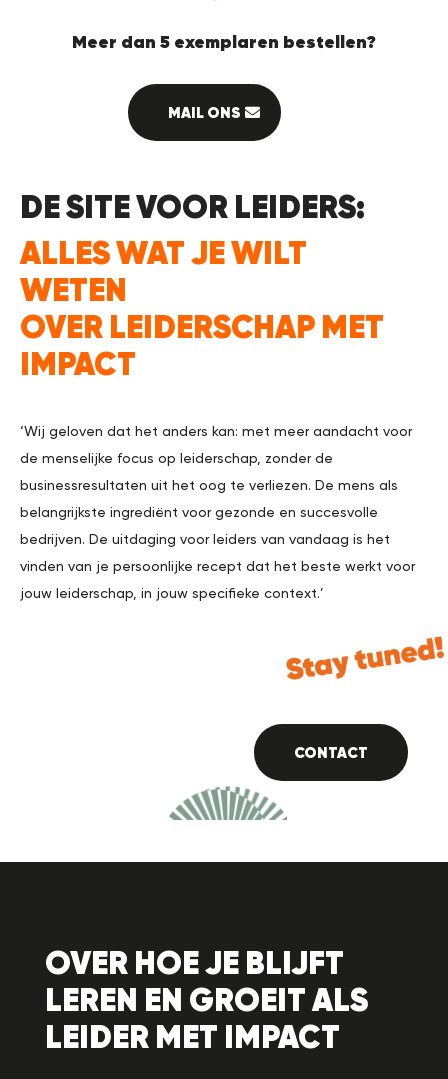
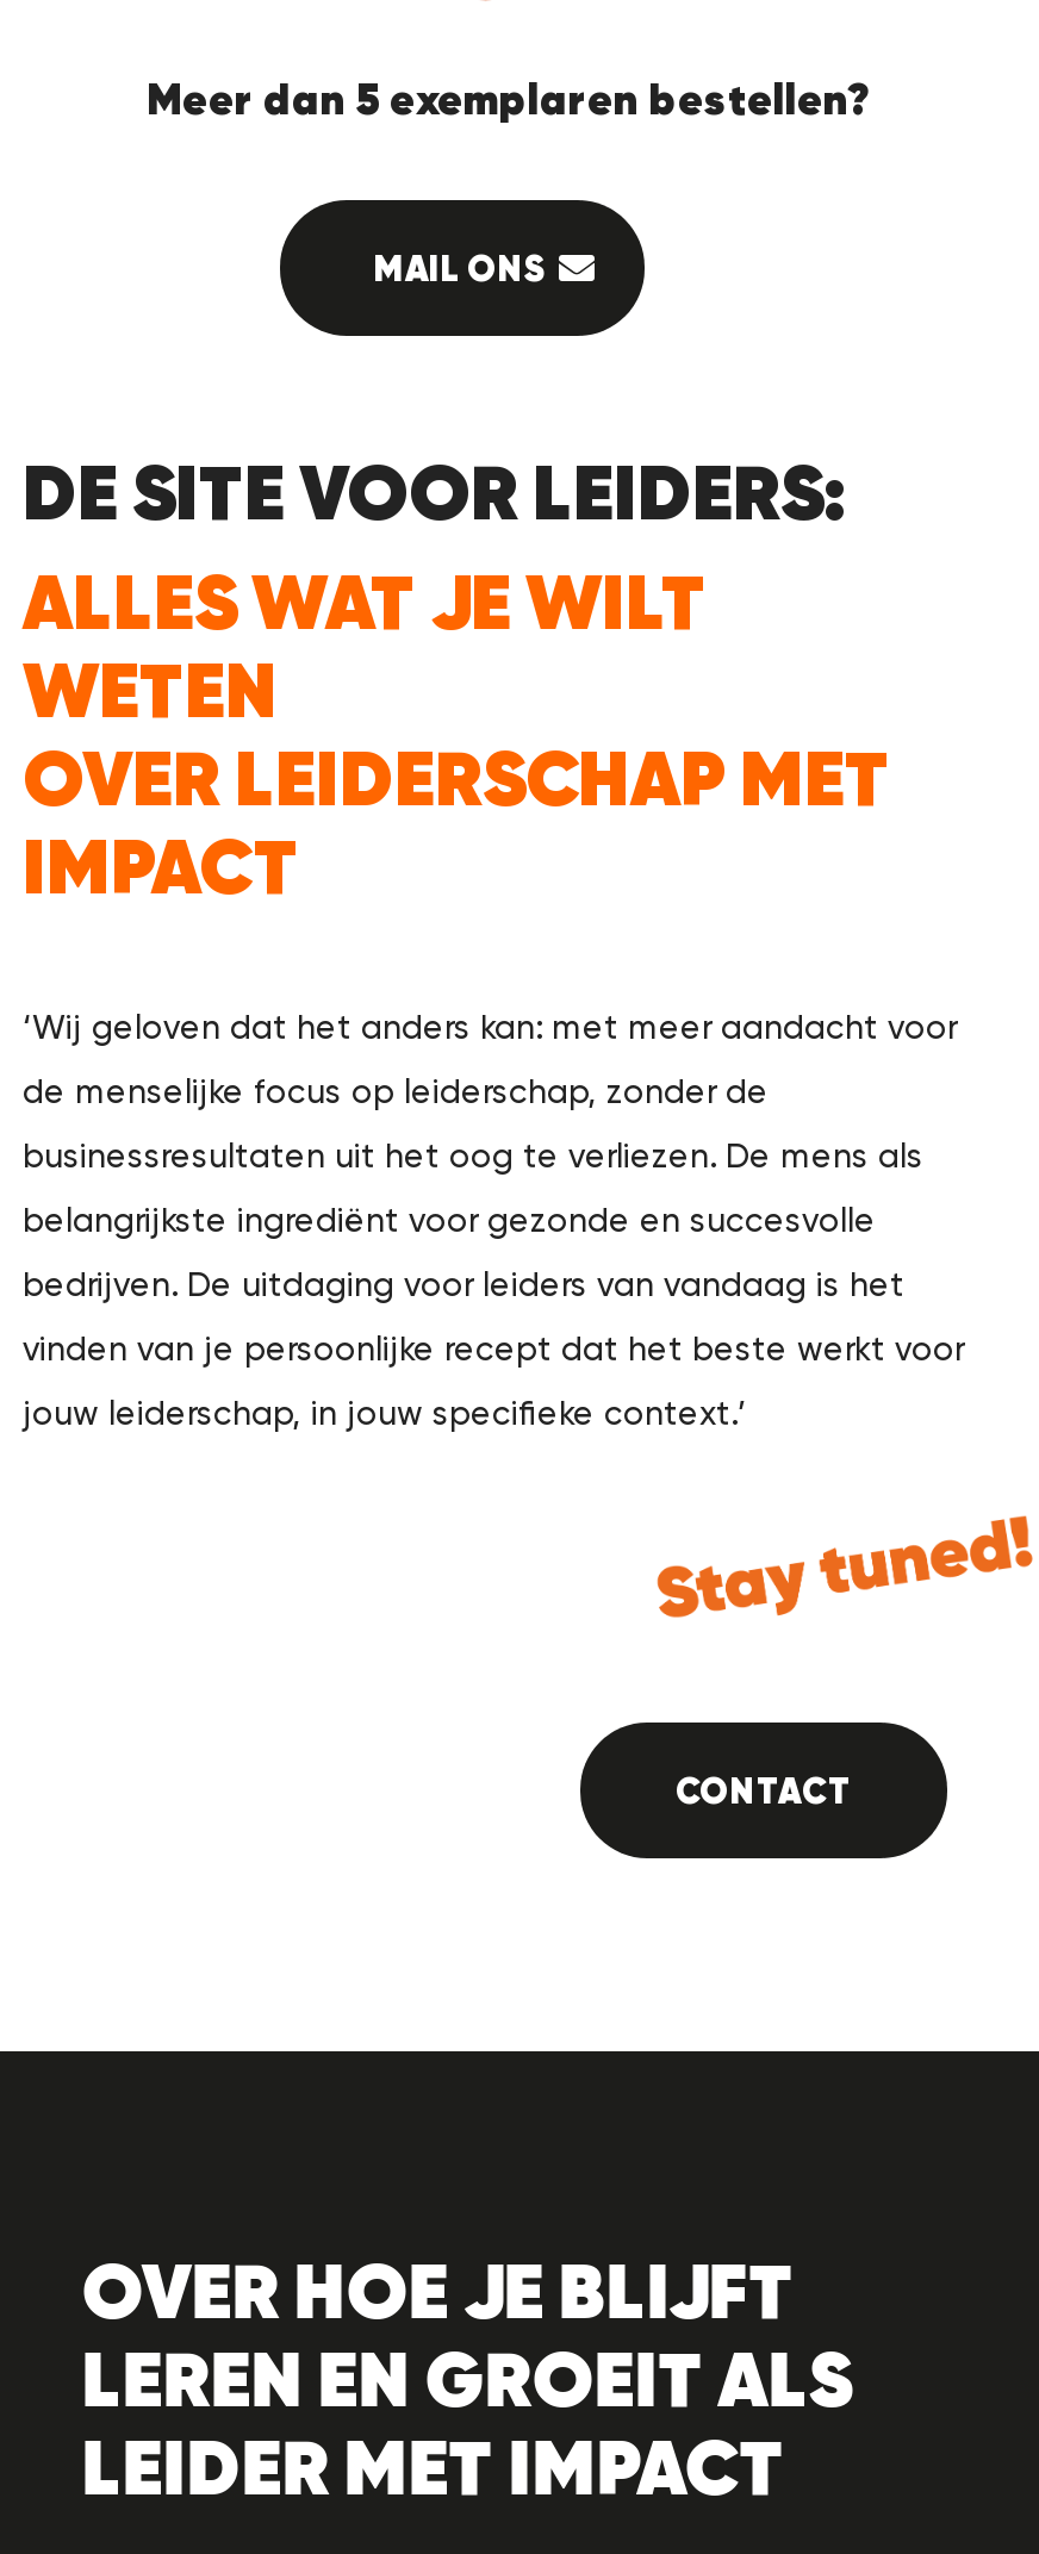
- [image]
